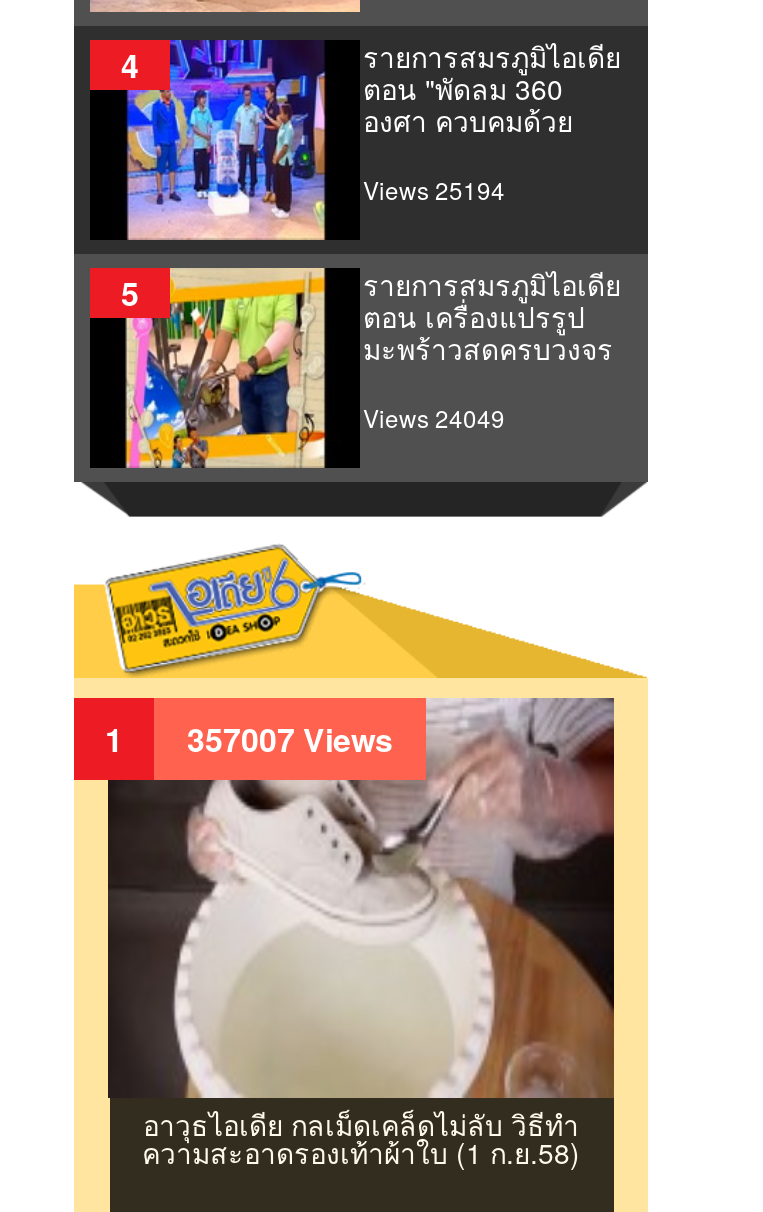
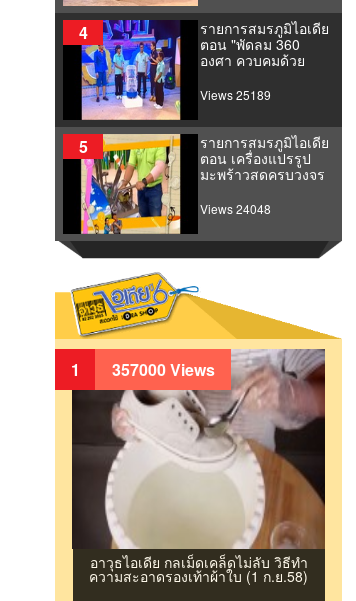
- Views 25194
+ Views 25189

- Views 24049
+ Views 24048

- 1 357007 Views
+ 1 357000 Views
